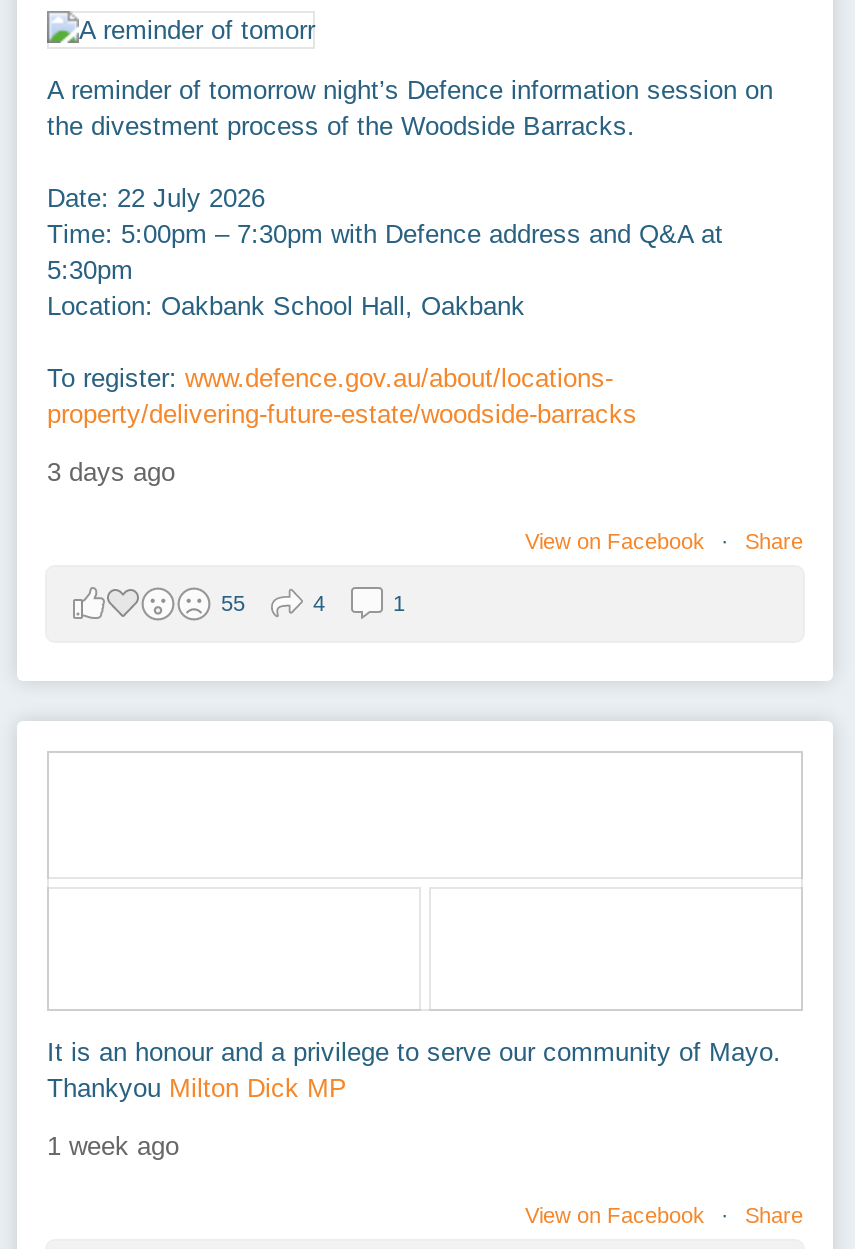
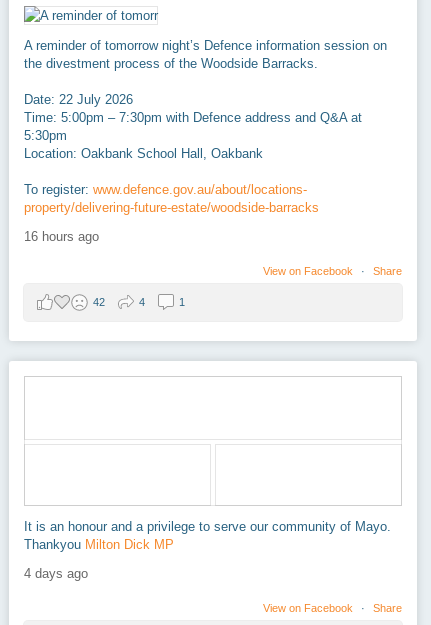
- 3 days ago
+ 16 hours ago

- 55
+ 42

- 1 week ago
+ 4 days ago
